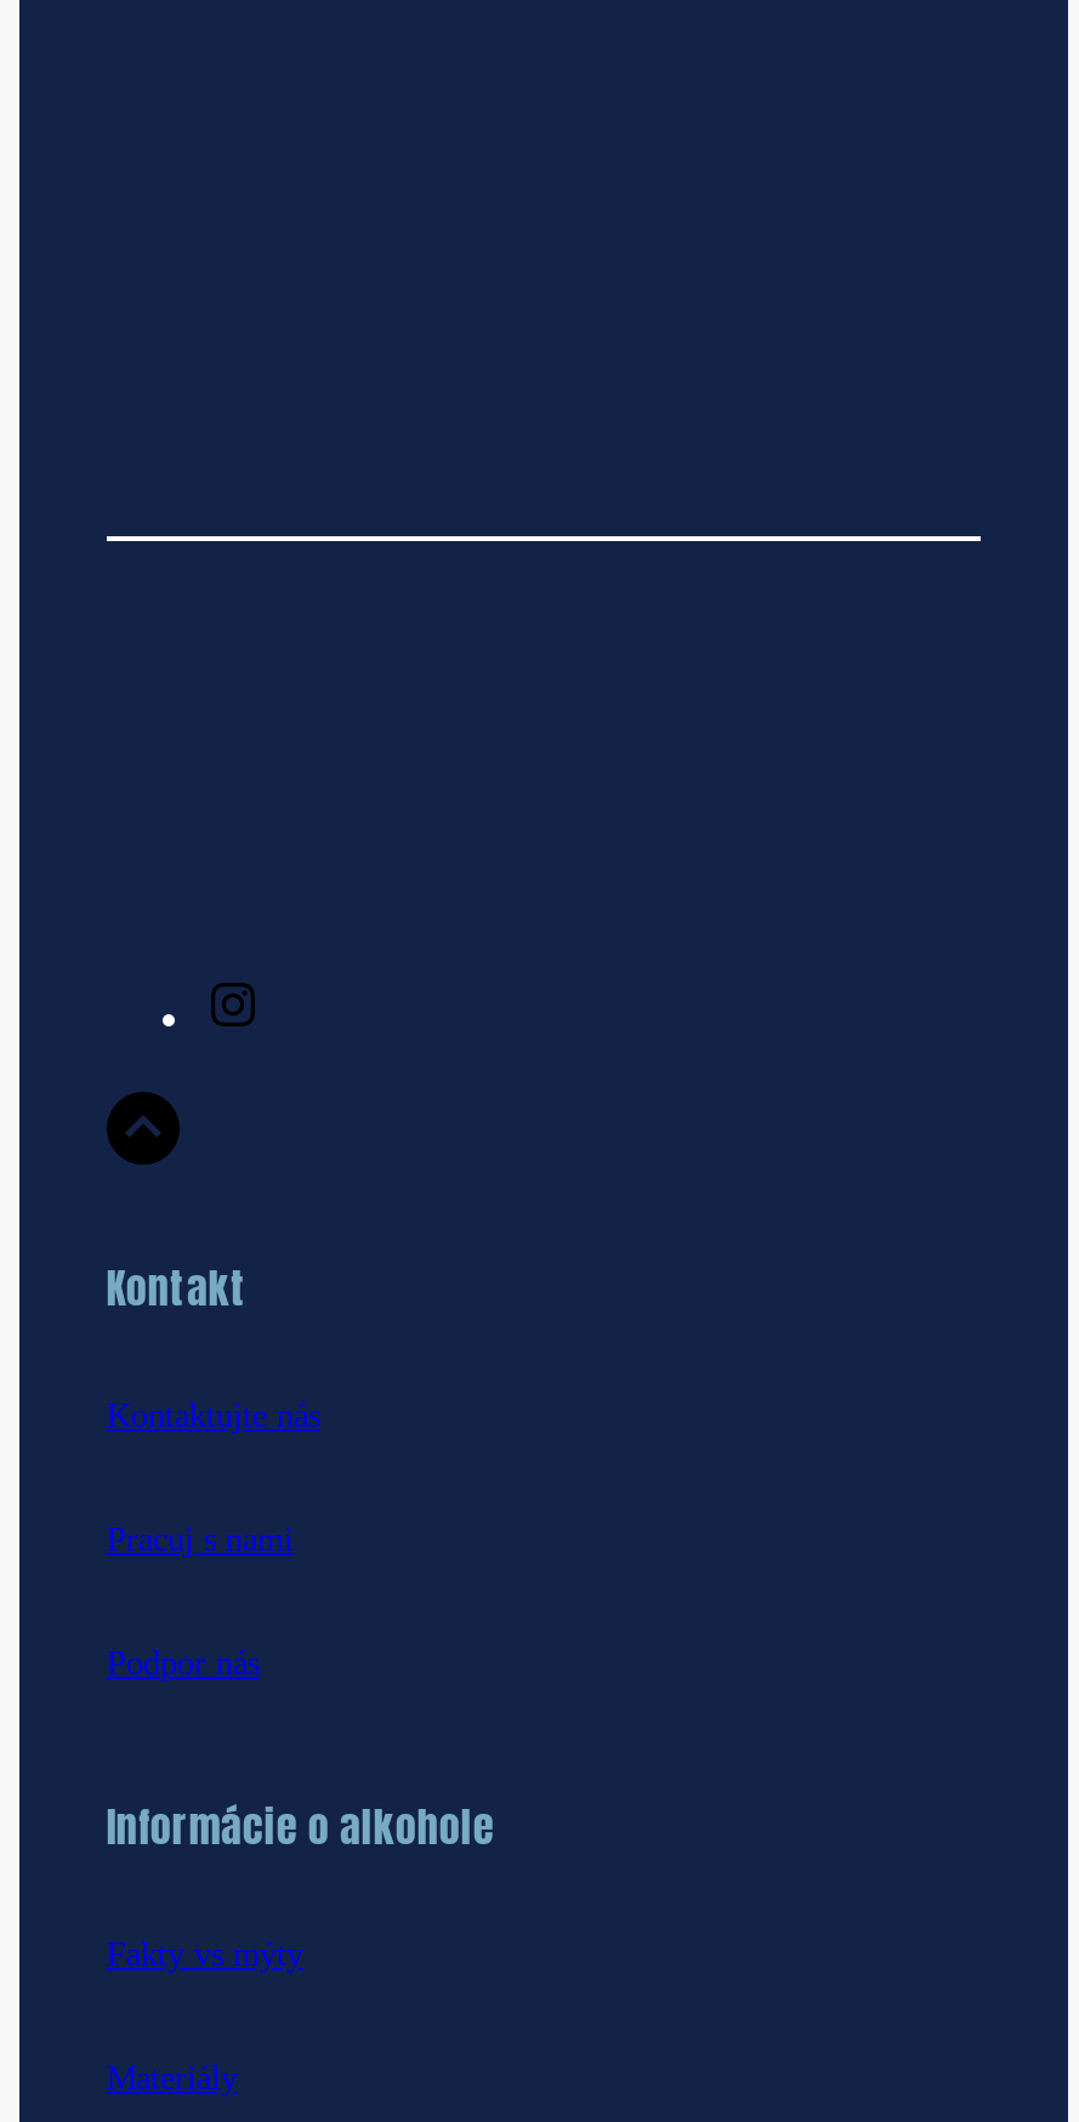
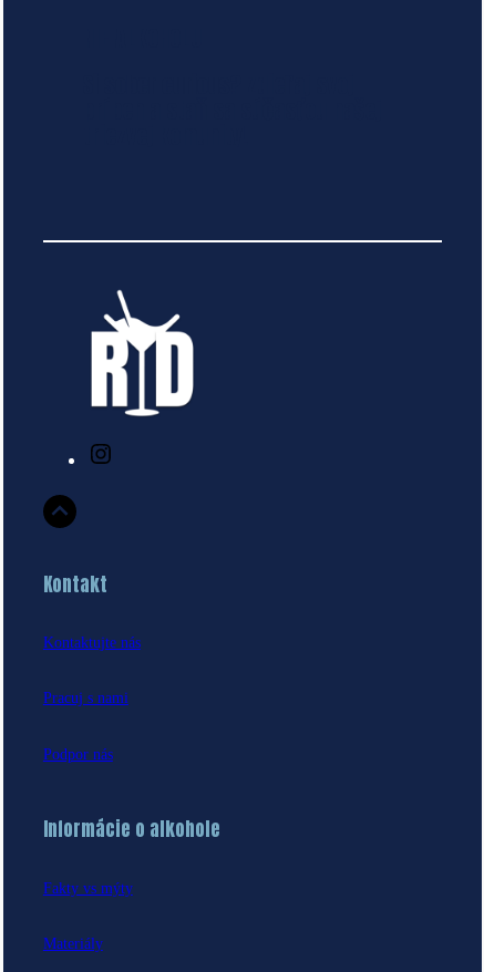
+ [image]
